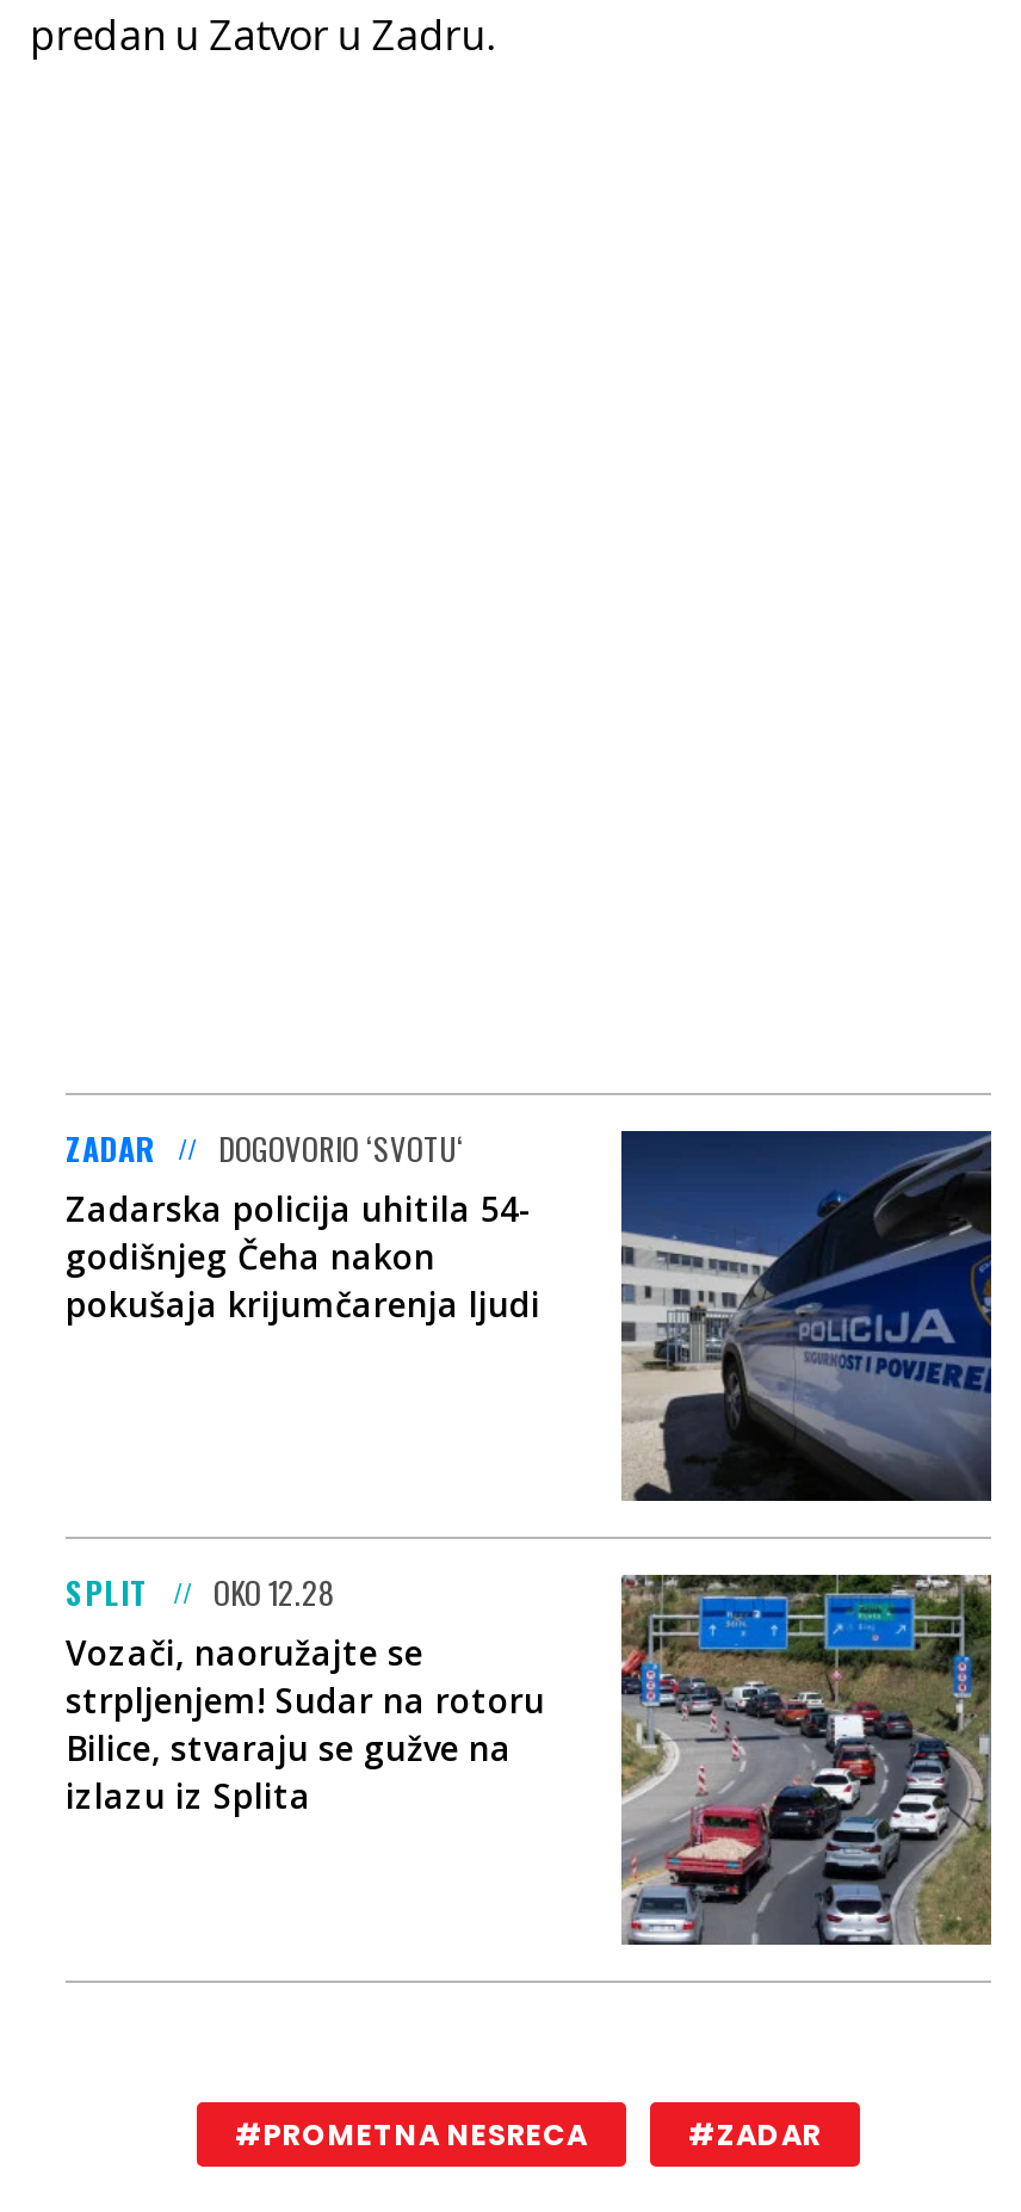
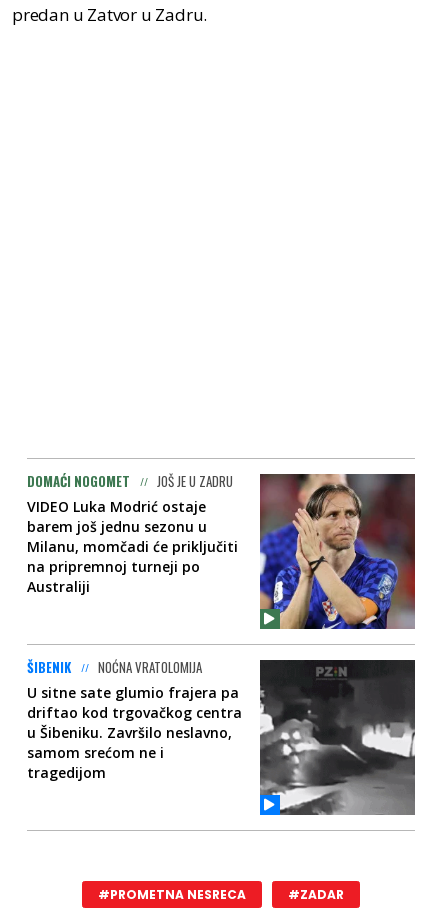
- [image]
- ZADAR
- DOGOVORIO ‘SVOTU‘
- Zadarska policija uhitila 54-
- godišnjeg Čeha nakon
- pokušaja krijumčarenja ljudi
+ [image]
+ DOMAĆI NOGOMET
+ JOŠ JE U ZADRU
+ VIDEO Luka Modrić ostaje
+ barem još jednu sezonu u
+ Milanu, momčadi će priključiti
+ na pripremnoj turneji po
+ Australiji

- [image]
- SPLIT
- OKO 12.28
- Vozači, naoružajte se
- strpljenjem! Sudar na rotoru
- Bilice, stvaraju se gužve na
- izlazu iz Splita
+ [image]
+ ŠIBENIK
+ NOĆNA VRATOLOMIJA
+ U sitne sate glumio frajera pa
+ driftao kod trgovačkog centra
+ u Šibeniku. Završilo neslavno,
+ samom srećom ne i
+ tragedijom
